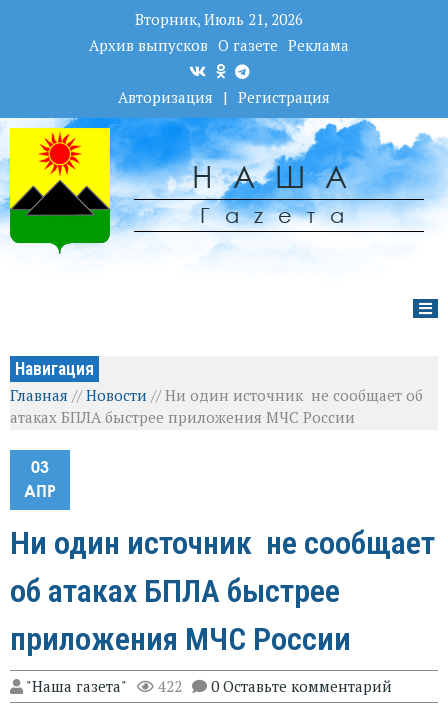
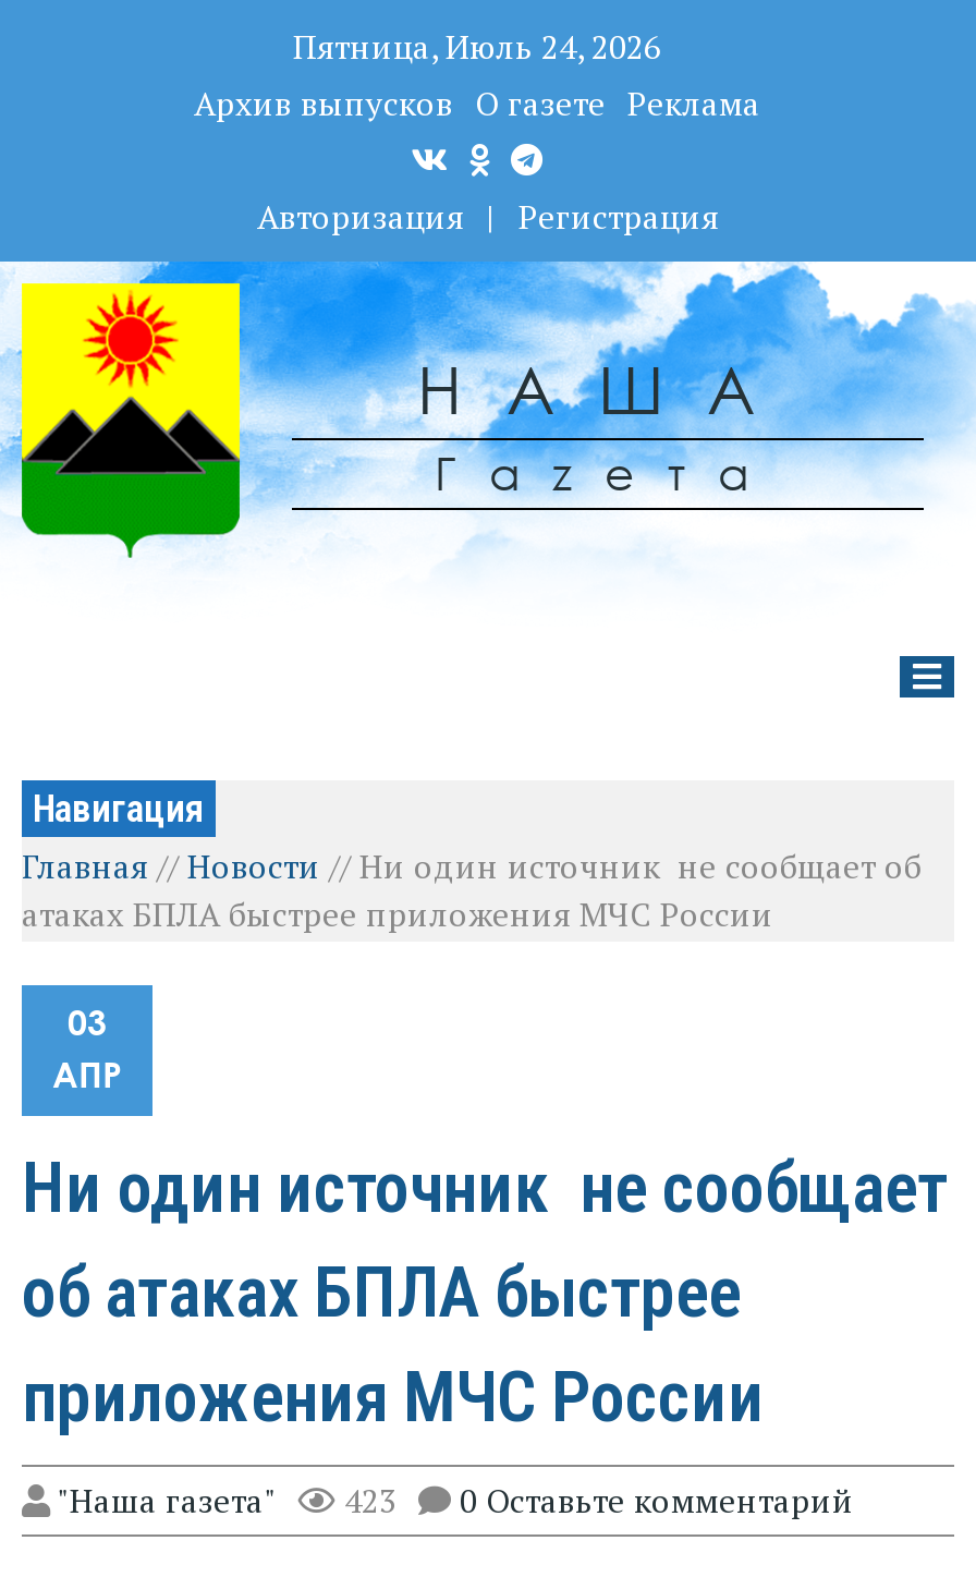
- Вторник, Июль 21, 2026
+ Пятница, Июль 24, 2026

- "Наша газета" 422 0 Оставьте комментарий
+ "Наша газета" 423 0 Оставьте комментарий
